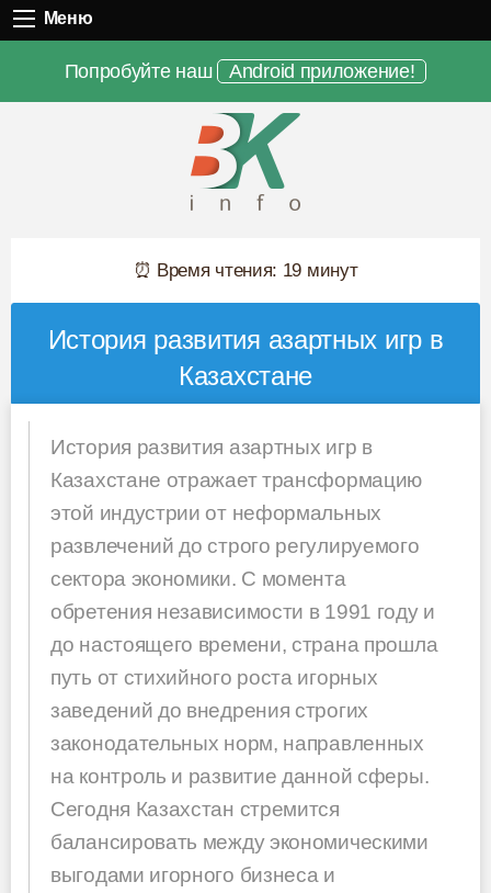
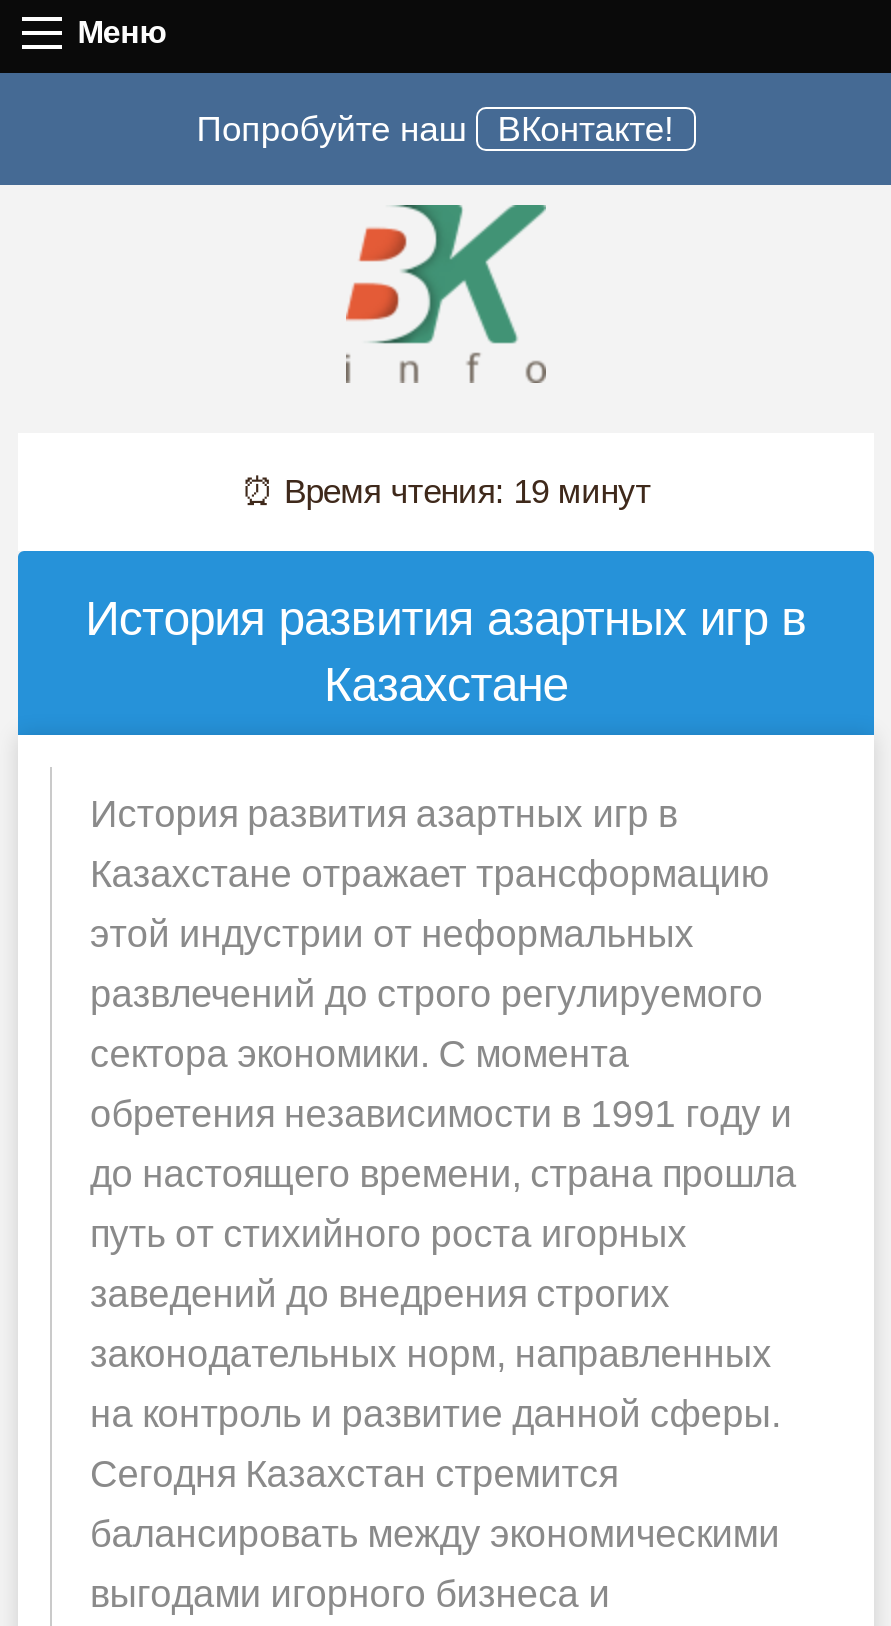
- Попробуйте наш Android приложение!
+ Попробуйте наш ВКонтакте!
